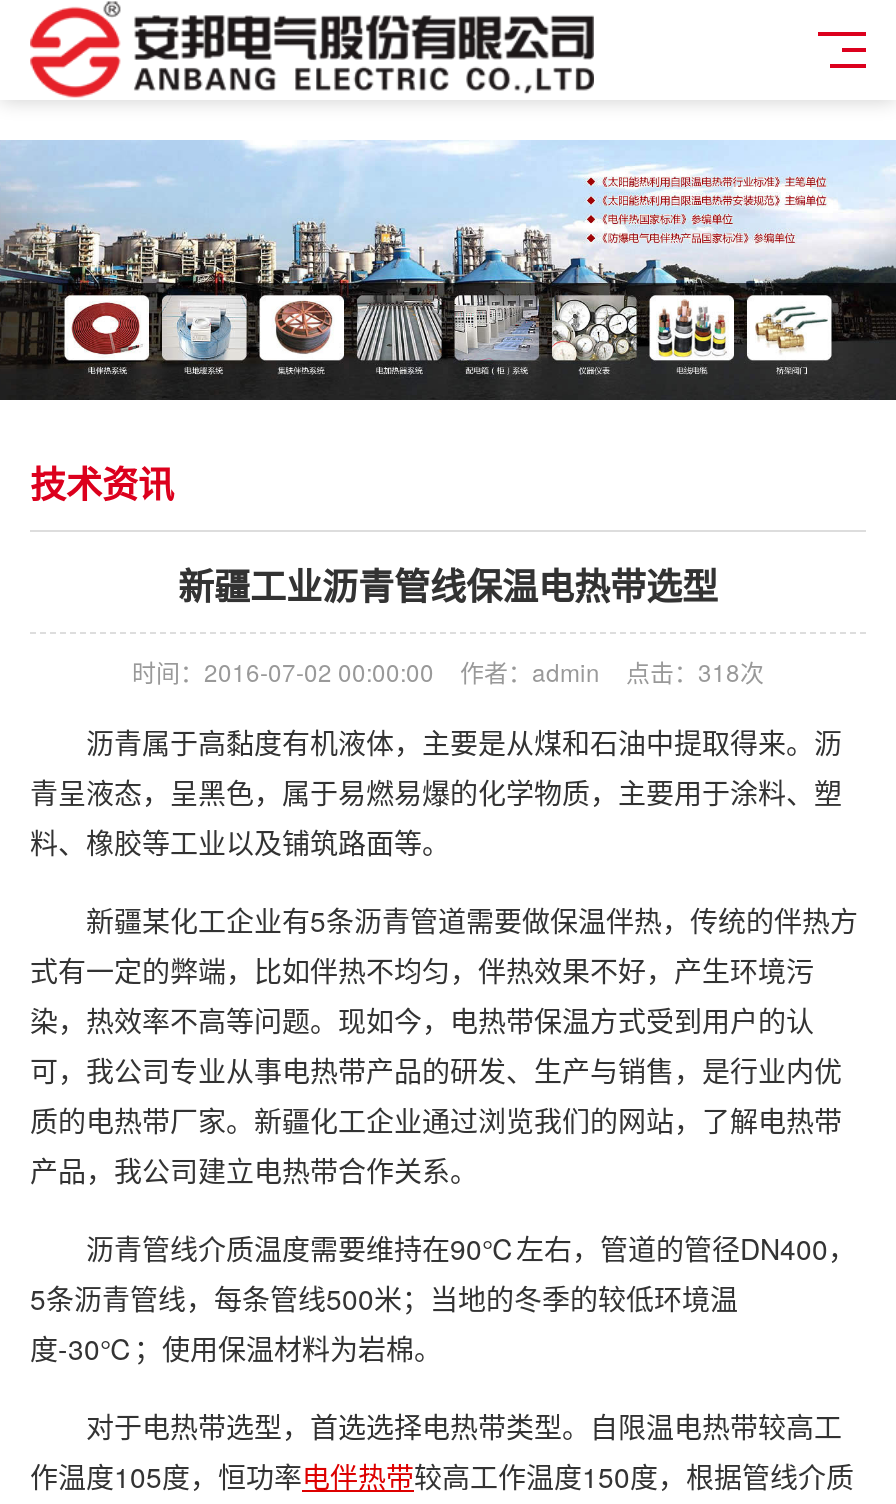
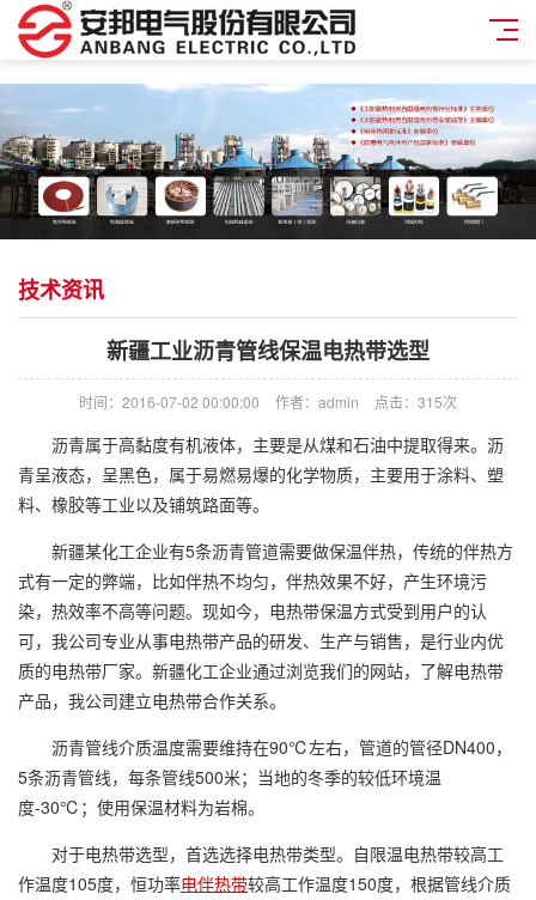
- 时间：2016-07-02 00:00:00 作者：admin 点击：318次
+ 时间：2016-07-02 00:00:00 作者：admin 点击：315次
